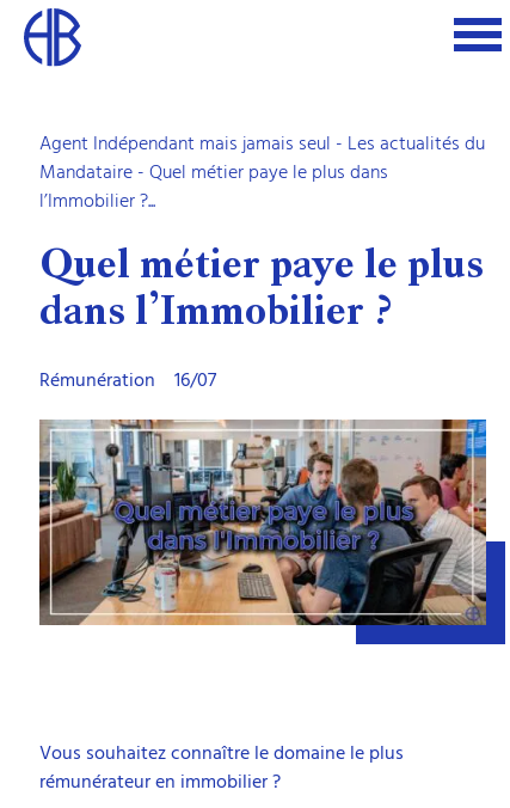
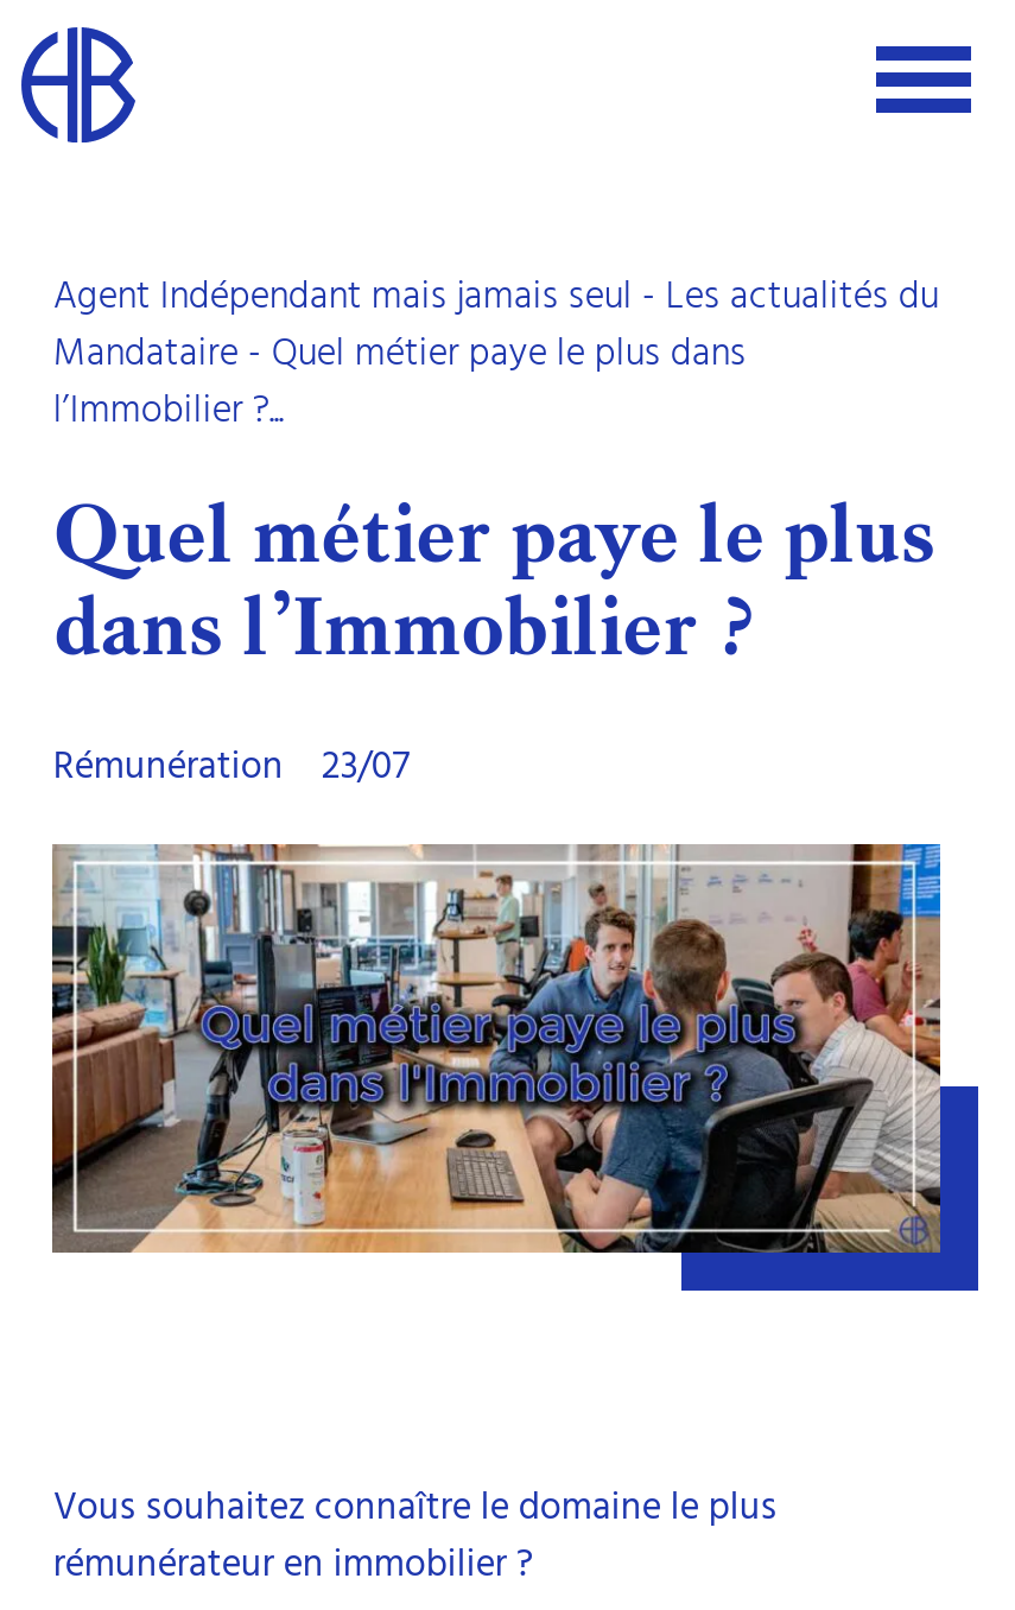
- Rémunération 16/07
+ Rémunération 23/07
